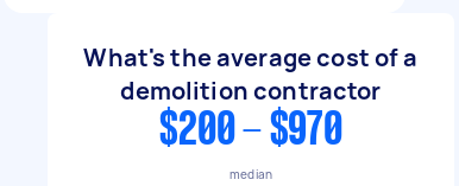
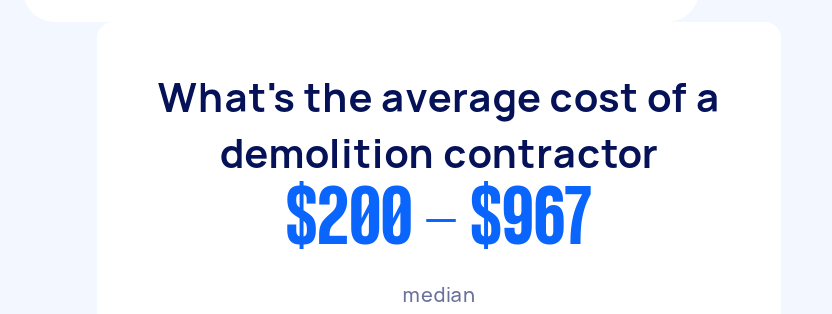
- $200 - $970
+ $200 - $967
